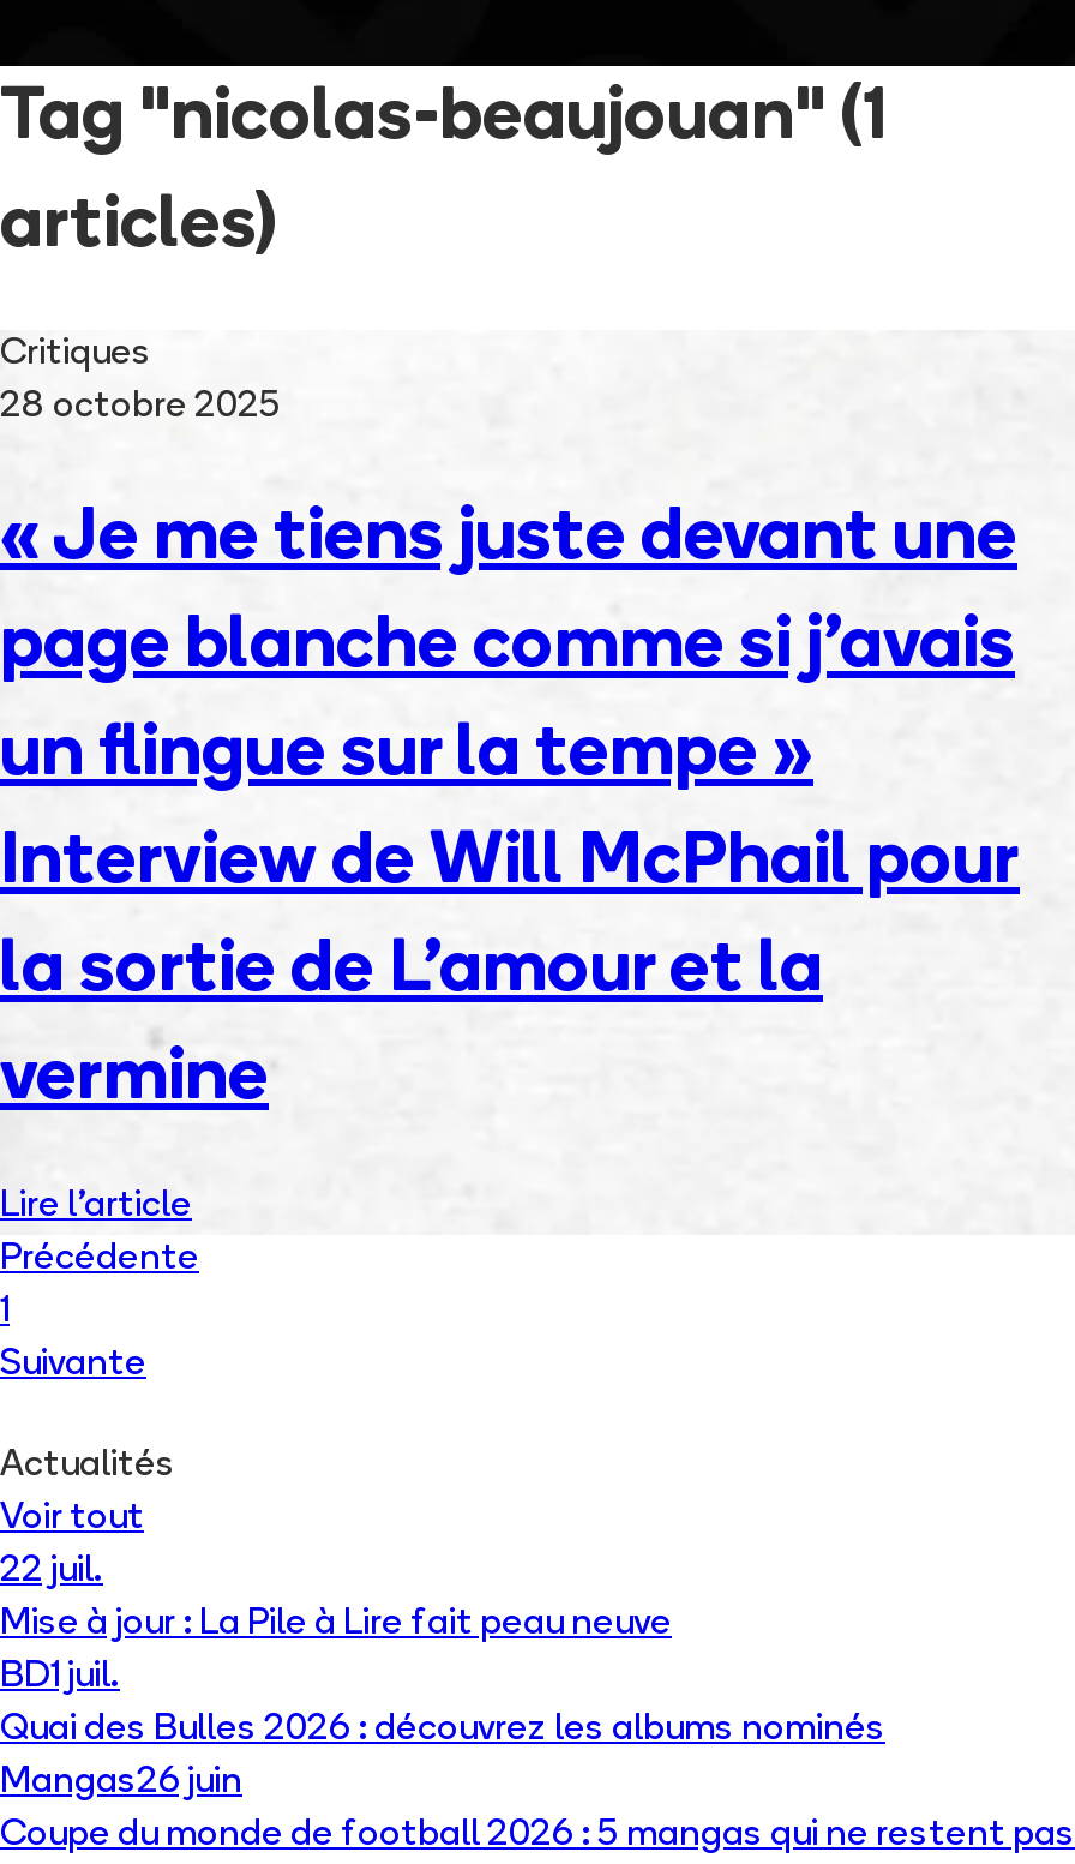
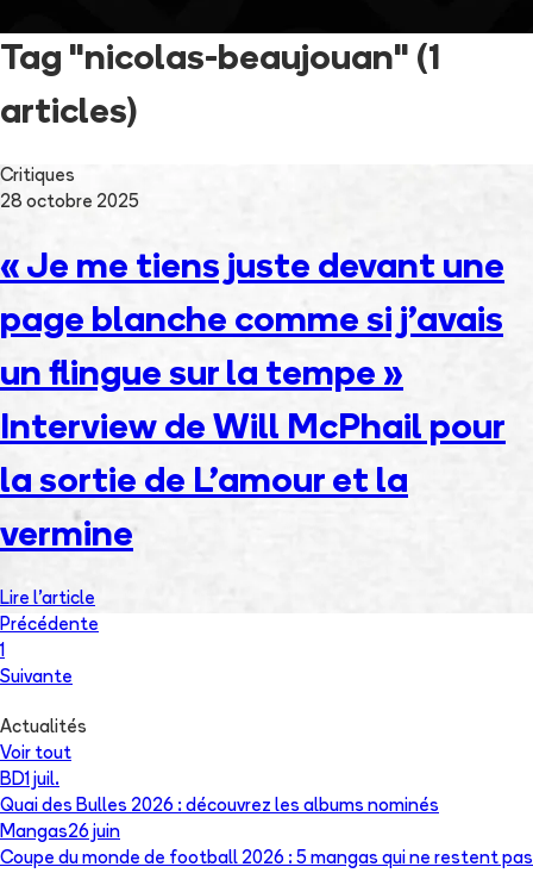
- 22 juil.
- Mise à jour : La Pile à Lire fait peau neuve
